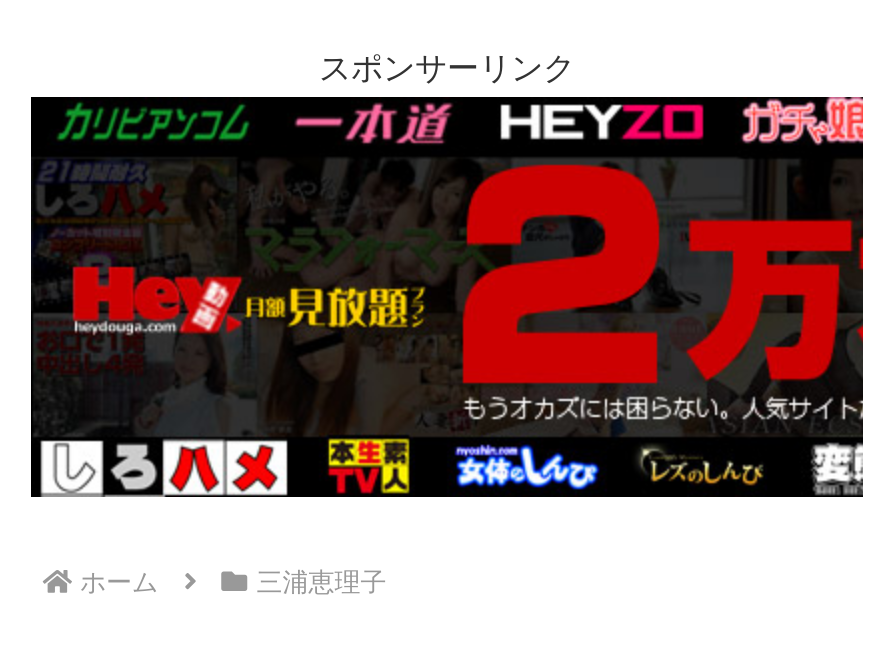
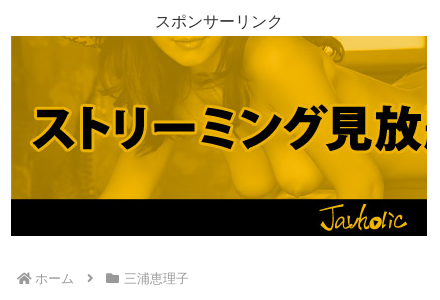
- [image]
+ [image]
